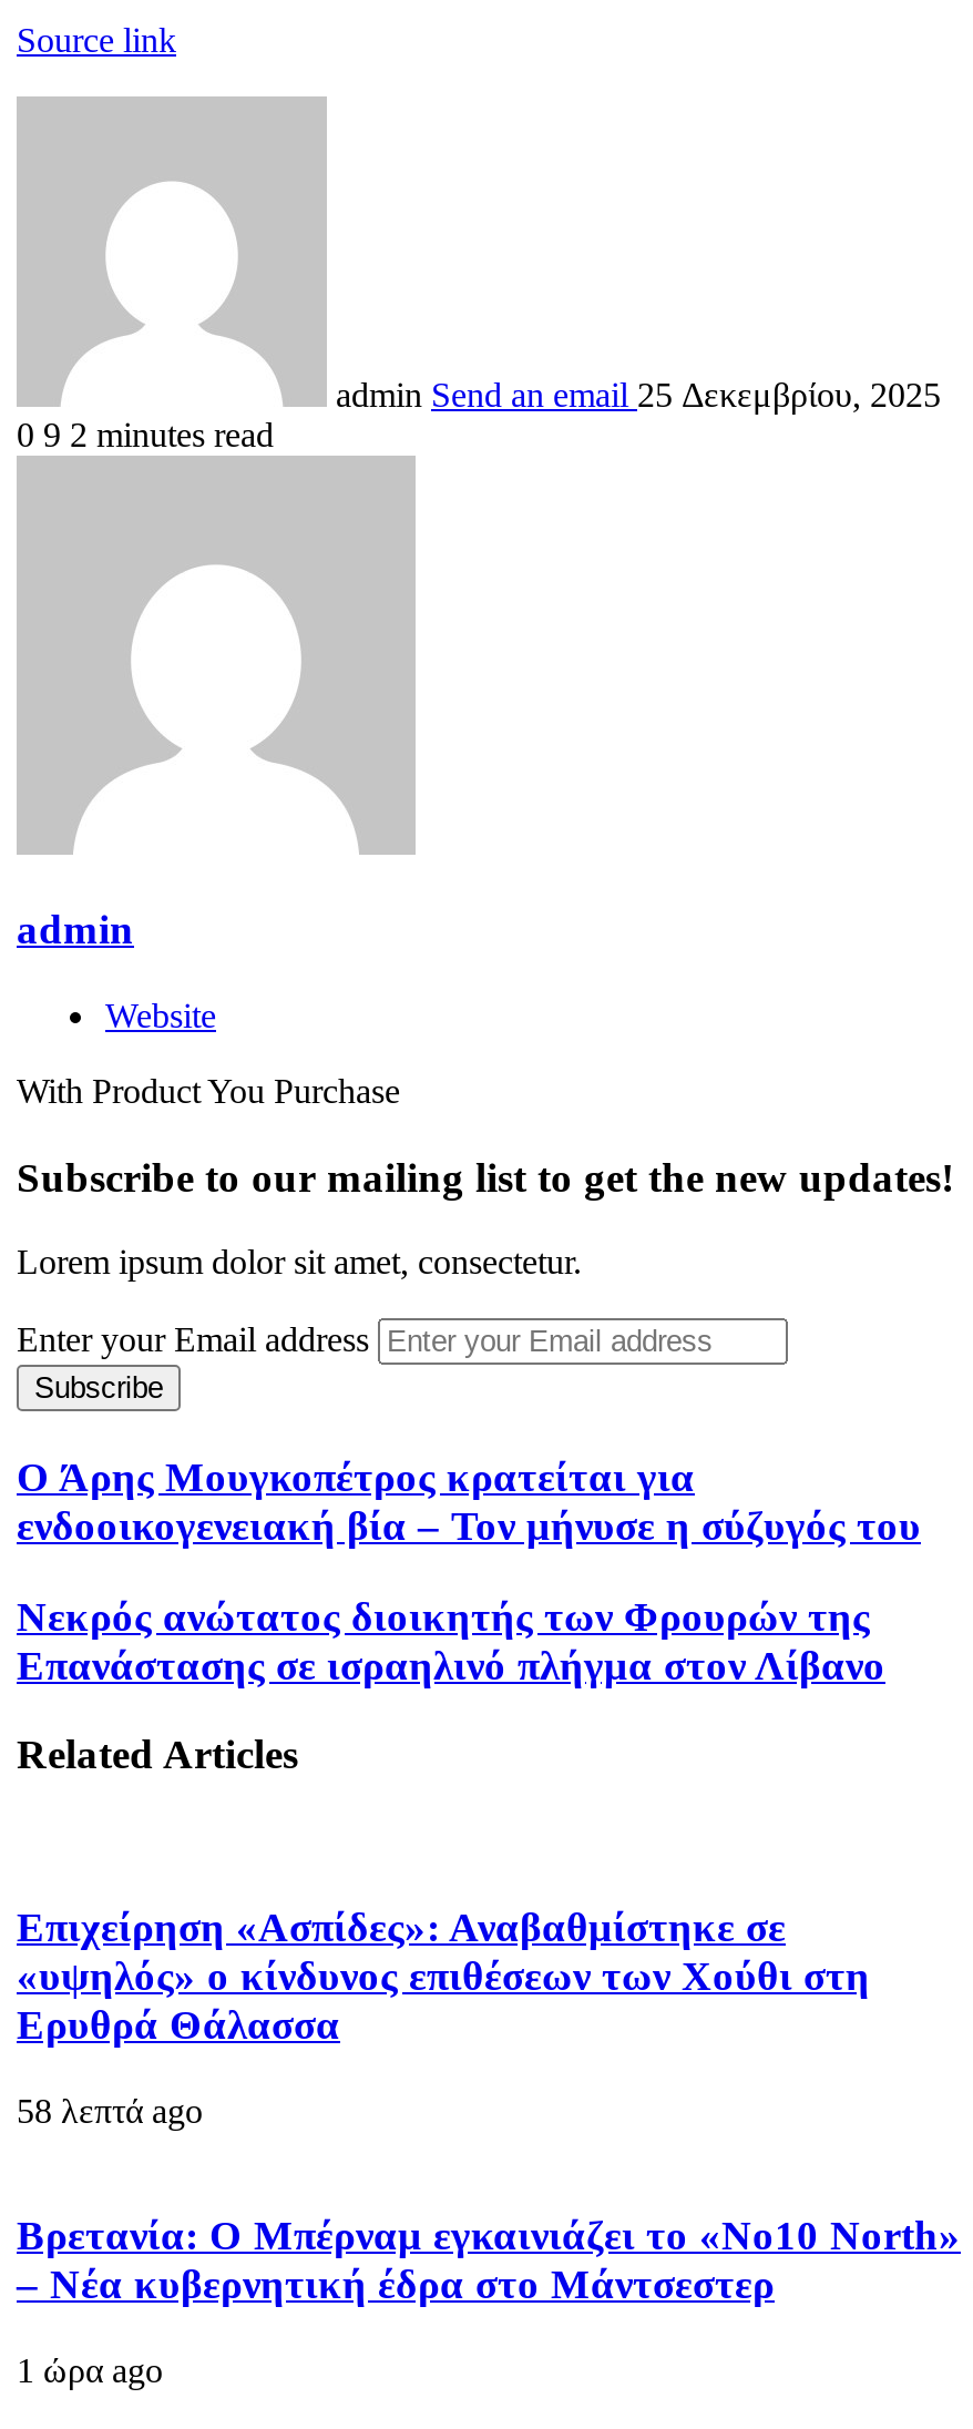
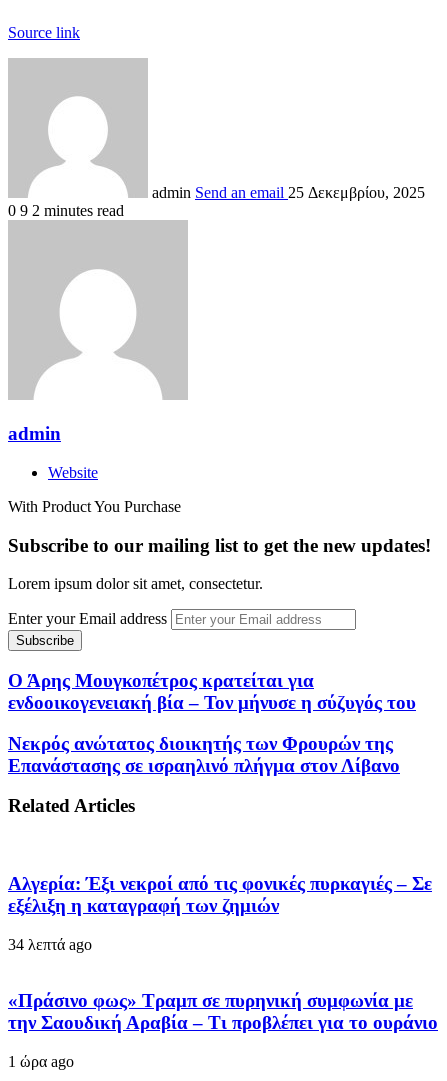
- Επιχείρηση «Ασπίδες»: Αναβαθμίστηκε σε
- «υψηλός» ο κίνδυνος επιθέσεων των Χούθι στη
- Ερυθρά Θάλασσα
+ Αλγερία: Έξι νεκροί από τις φονικές πυρκαγιές – Σε
+ εξέλιξη η καταγραφή των ζημιών

- 58 λεπτά ago
+ 34 λεπτά ago

- Βρετανία: Ο Μπέρναμ εγκαινιάζει το «No10 North»
- – Νέα κυβερνητική έδρα στο Μάντσεστερ
+ «Πράσινο φως» Τραμπ σε πυρηνική συμφωνία με
+ την Σαουδική Αραβία – Τι προβλέπει για το ουράνιο
